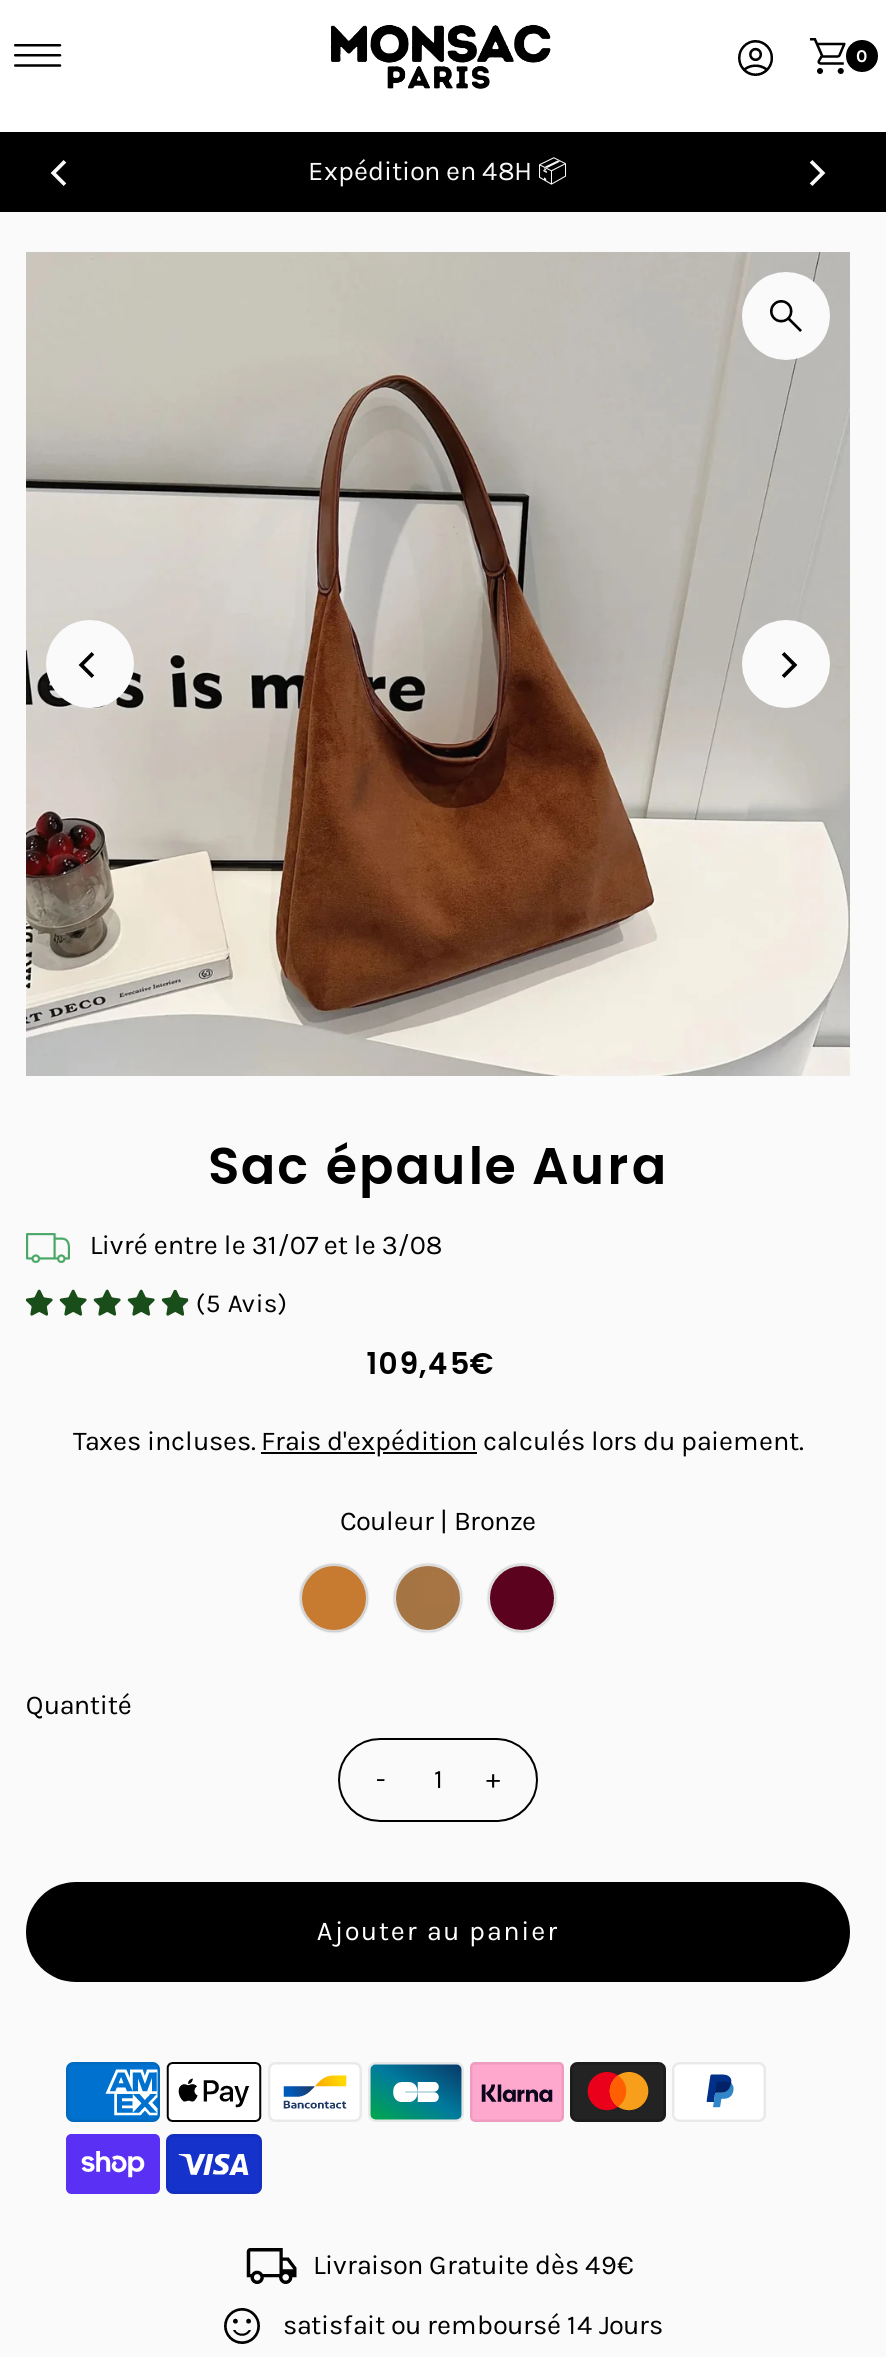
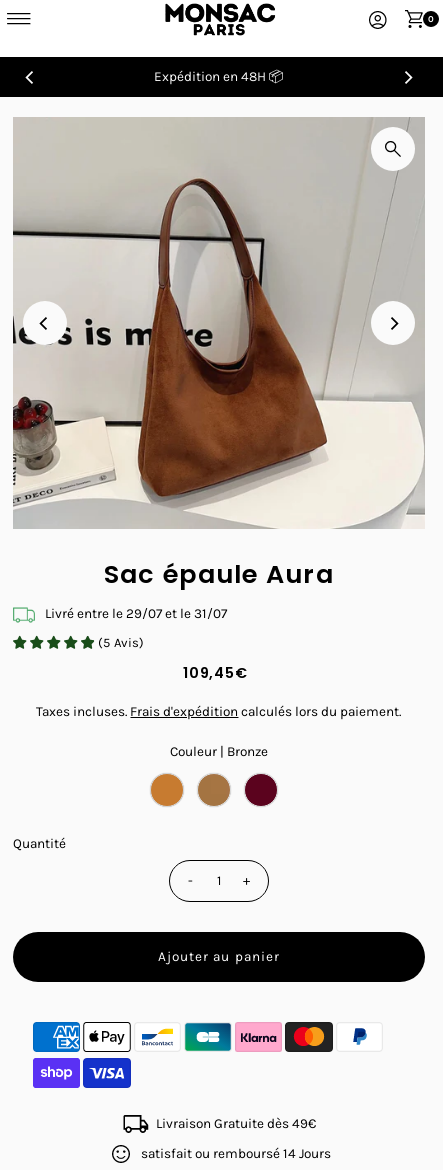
- Livré entre le 31/07 et le 3/08
+ Livré entre le 29/07 et le 31/07
